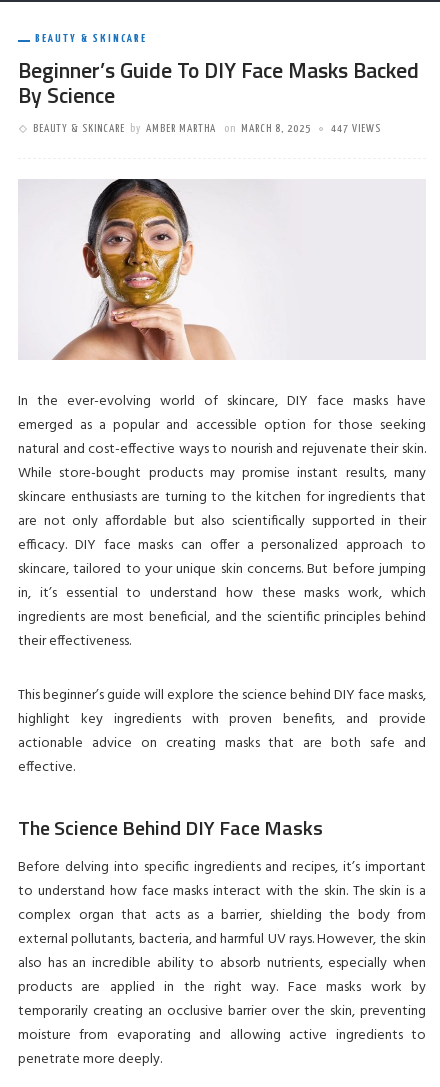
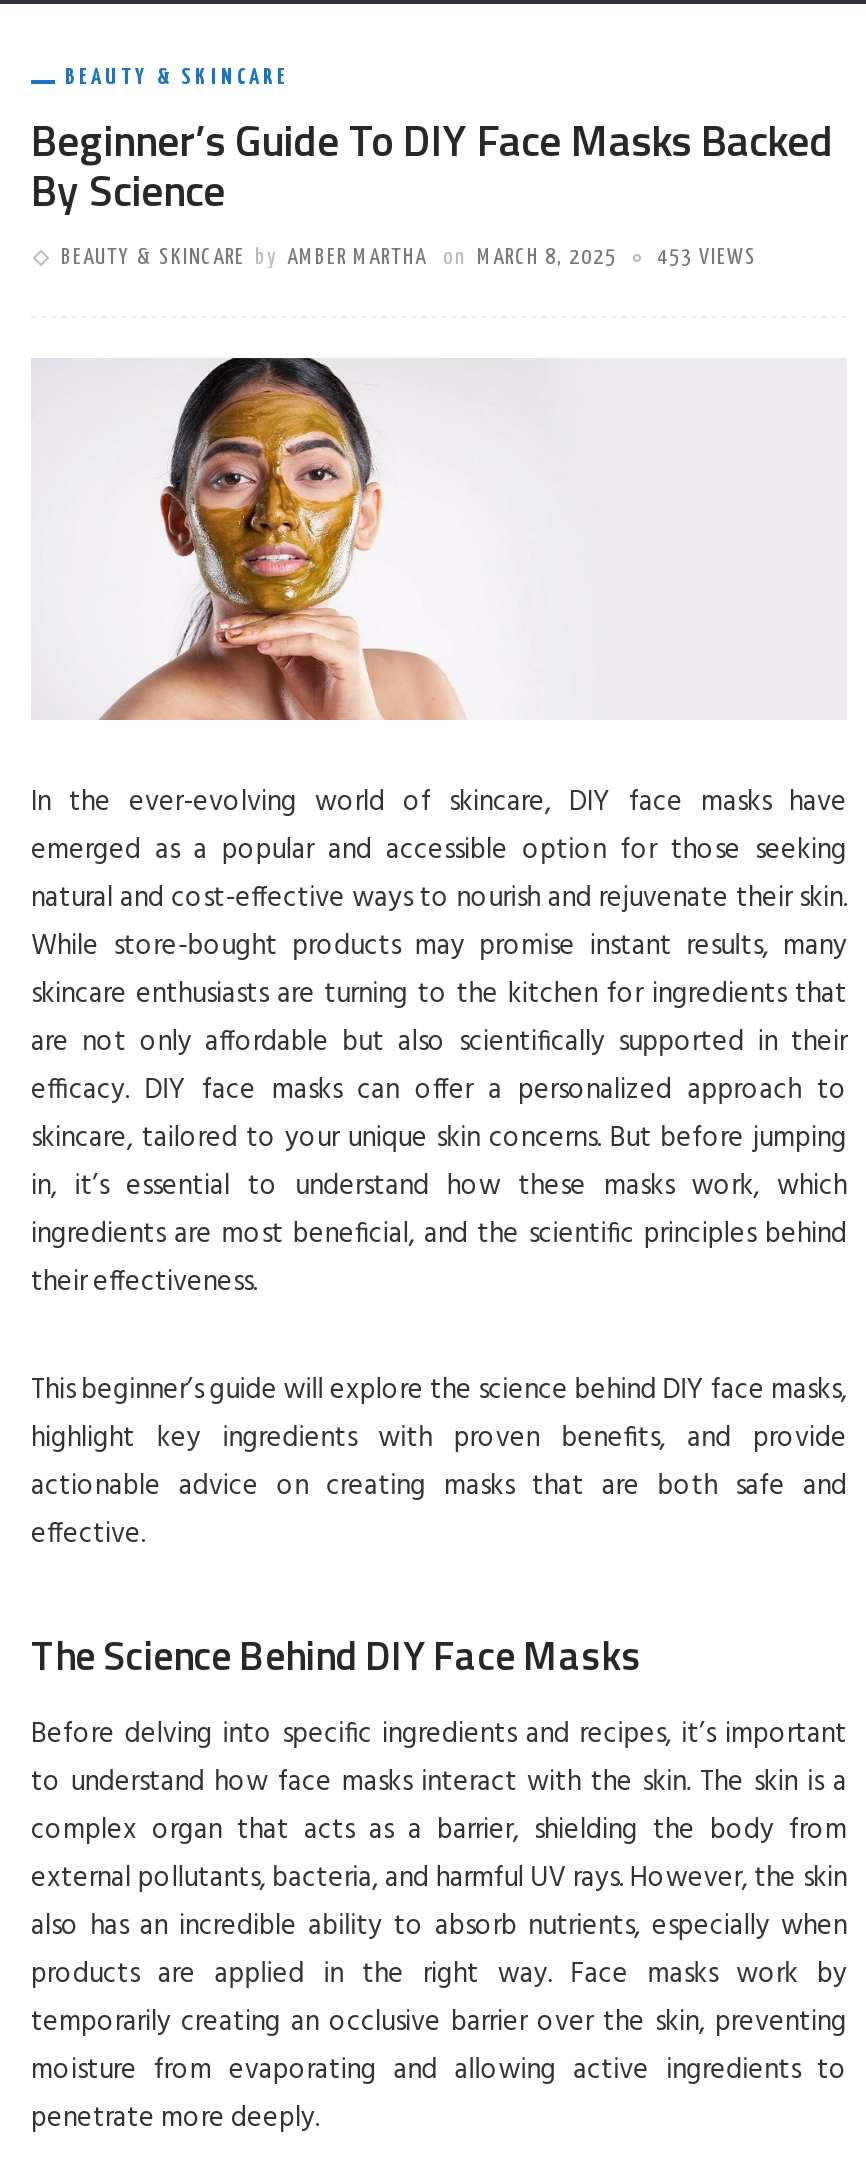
- BEAUTY & SKINCARE by AMBER MARTHA on MARCH 8, 2025 447 VIEWS
+ BEAUTY & SKINCARE by AMBER MARTHA on MARCH 8, 2025 453 VIEWS
